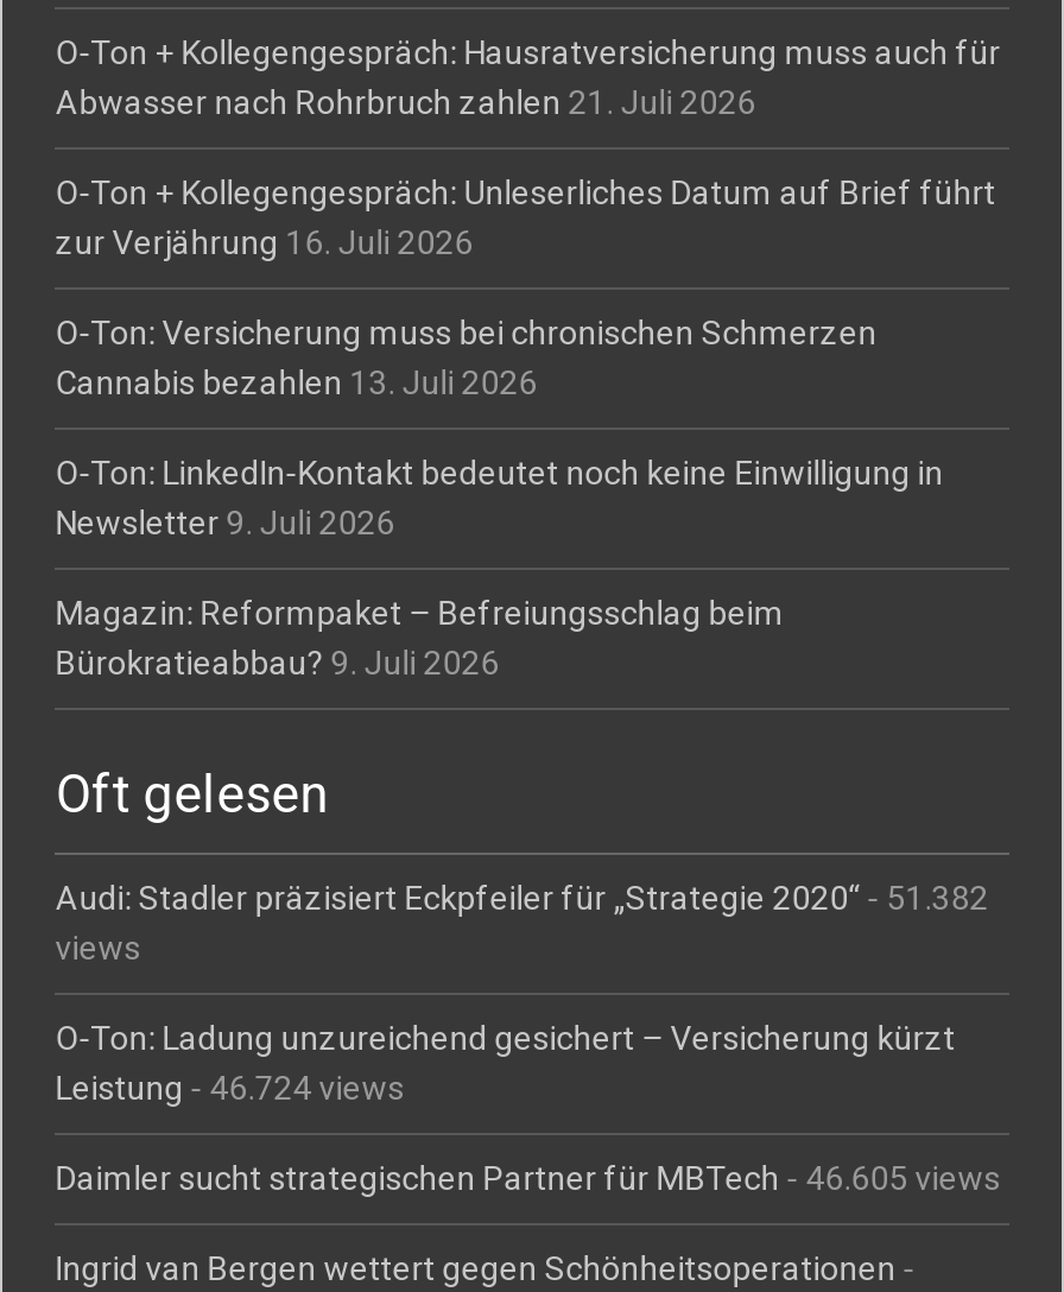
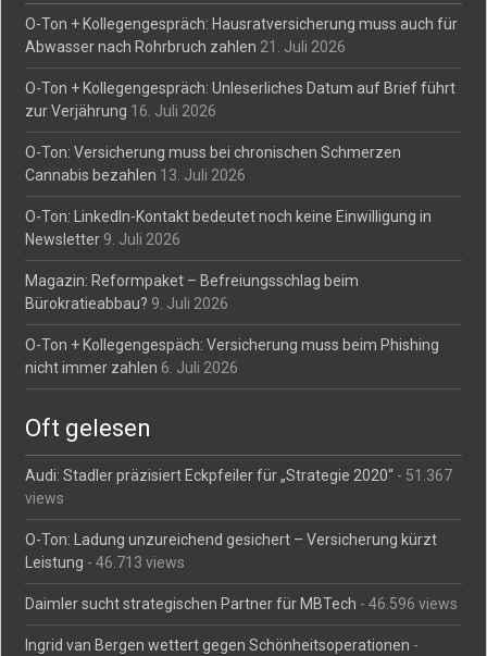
+ O-Ton + Kollegengespäch: Versicherung muss beim Phishing
+ nicht immer zahlen 6. Juli 2026

- Audi: Stadler präzisiert Eckpfeiler für „Strategie 2020“- 51.382
+ Audi: Stadler präzisiert Eckpfeiler für „Strategie 2020“- 51.367

- Leistung - 46.724 views
+ Leistung - 46.713 views

- Daimler sucht strategischen Partner für MBTech - 46.605 views
+ Daimler sucht strategischen Partner für MBTech - 46.596 views
